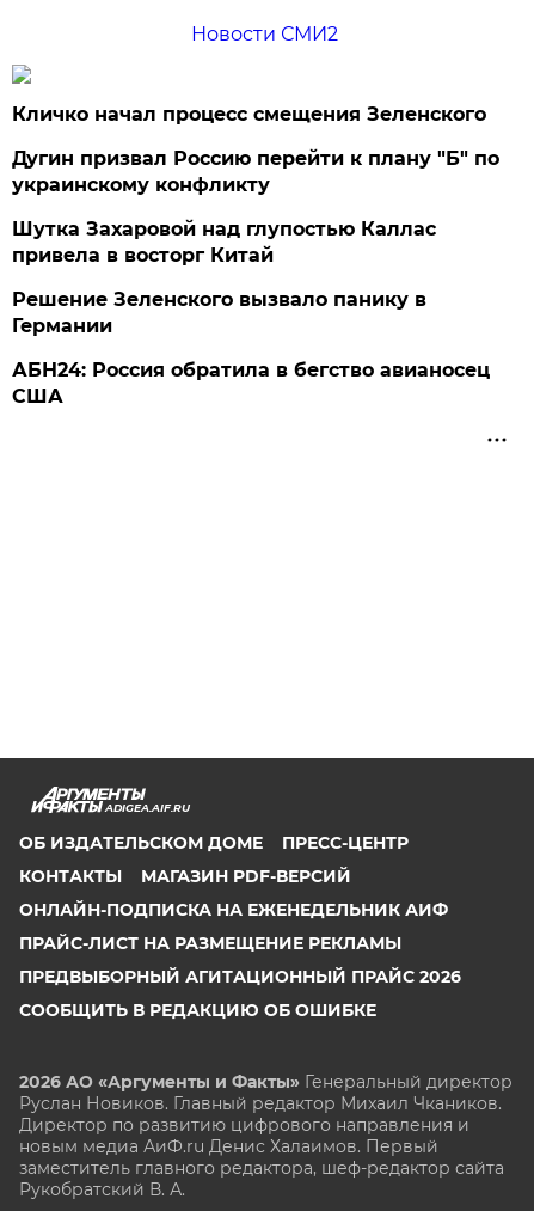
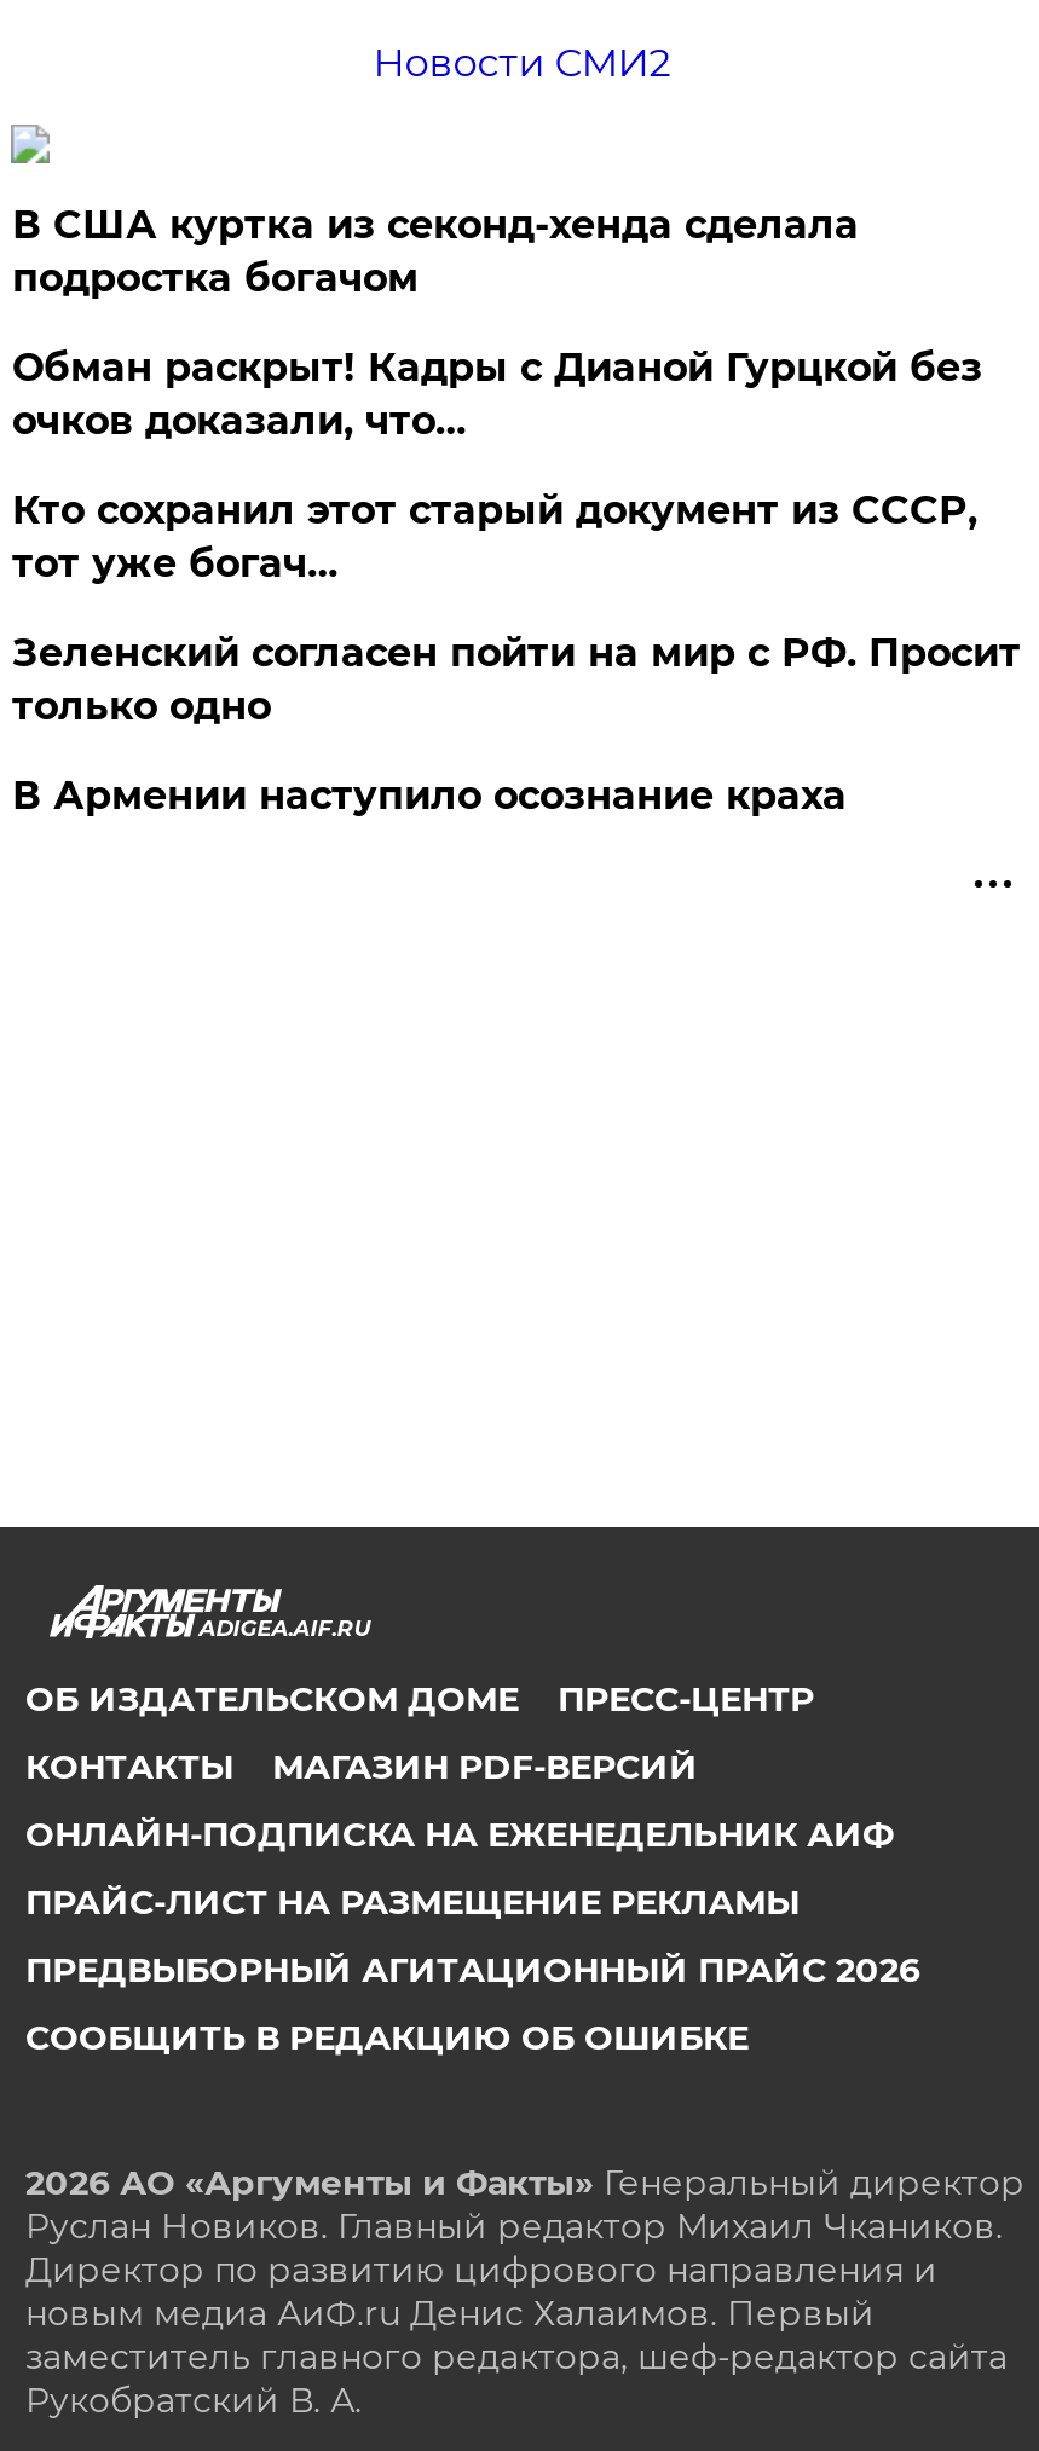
- Кличко начал процесс смещения Зеленского
+ В США куртка из секонд-хенда сделала
+ подростка богачом

- Дугин призвал Россию перейти к плану "Б" по
- украинскому конфликту
+ Обман раскрыт! Кадры с Дианой Гурцкой без
+ очков доказали, что…

- Шутка Захаровой над глупостью Каллас
- привела в восторг Китай
+ Кто сохранил этот старый документ из СССР,
+ тот уже богач…

- Решение Зеленского вызвало панику в
- Германии
+ Зеленский согласен пойти на мир с РФ. Просит
+ только одно

- АБН24: Россия обратила в бегство авианосец
- США
+ В Армении наступило осознание краха
